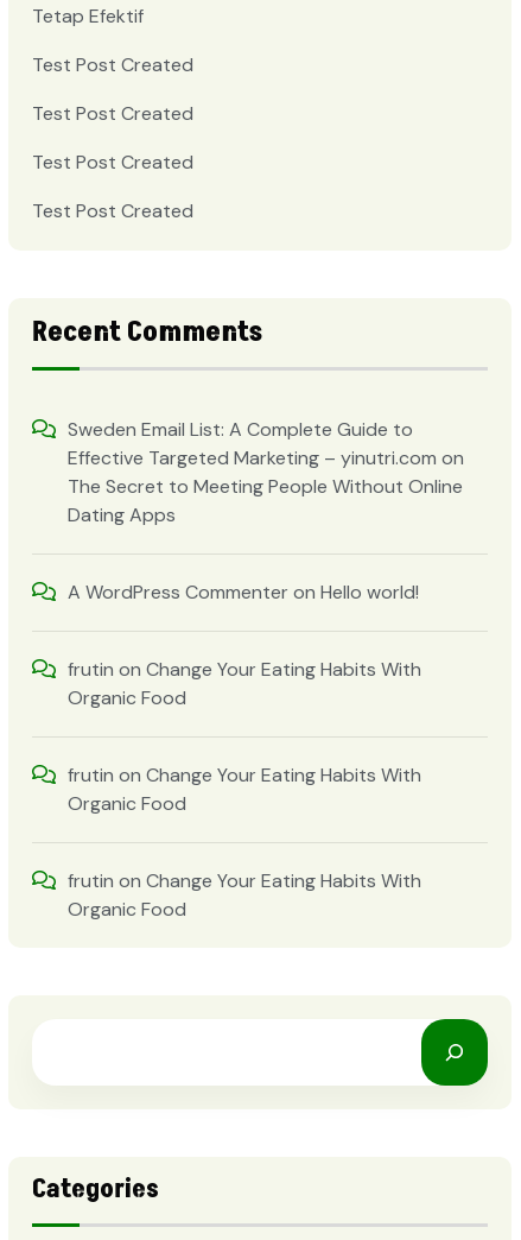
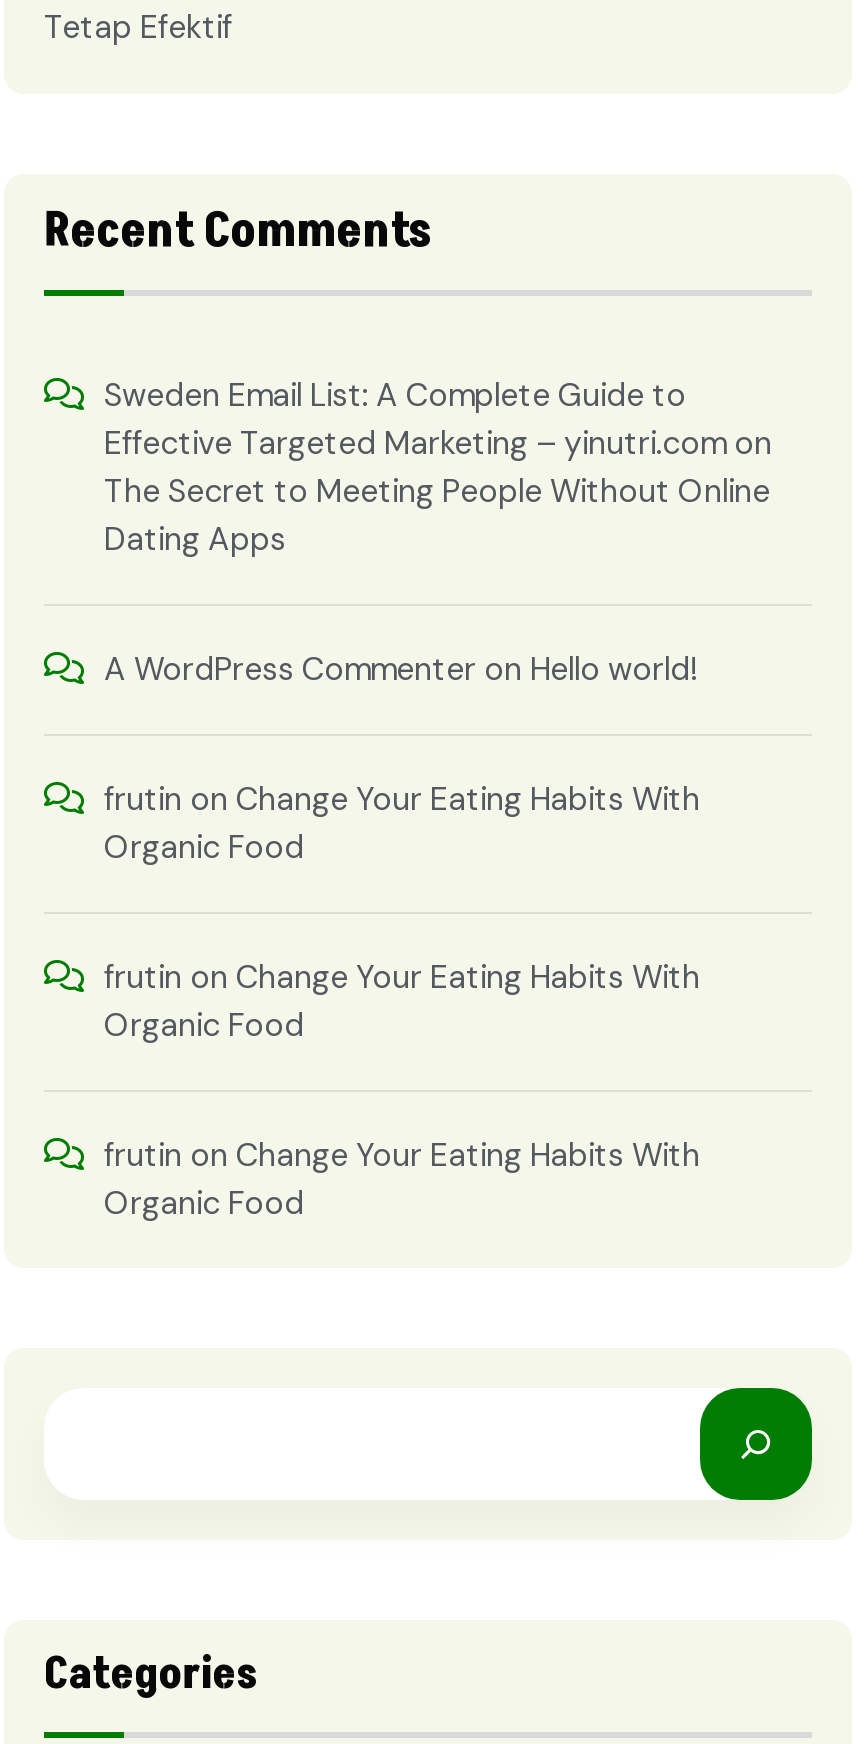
- Test Post Created
- Test Post Created
- Test Post Created
- Test Post Created
